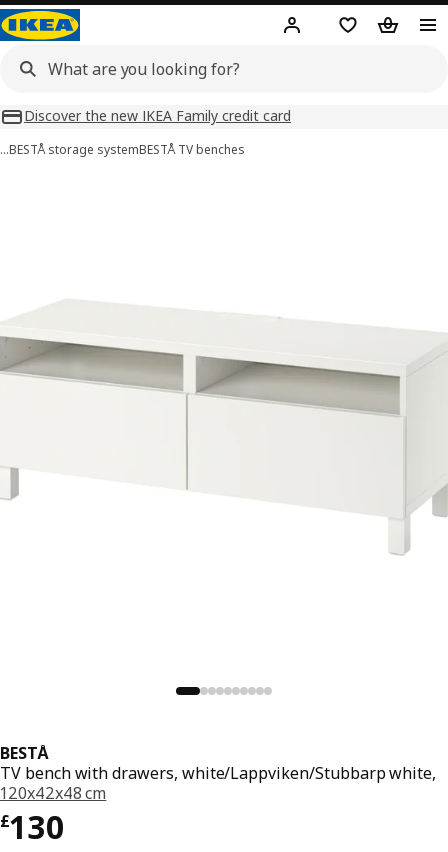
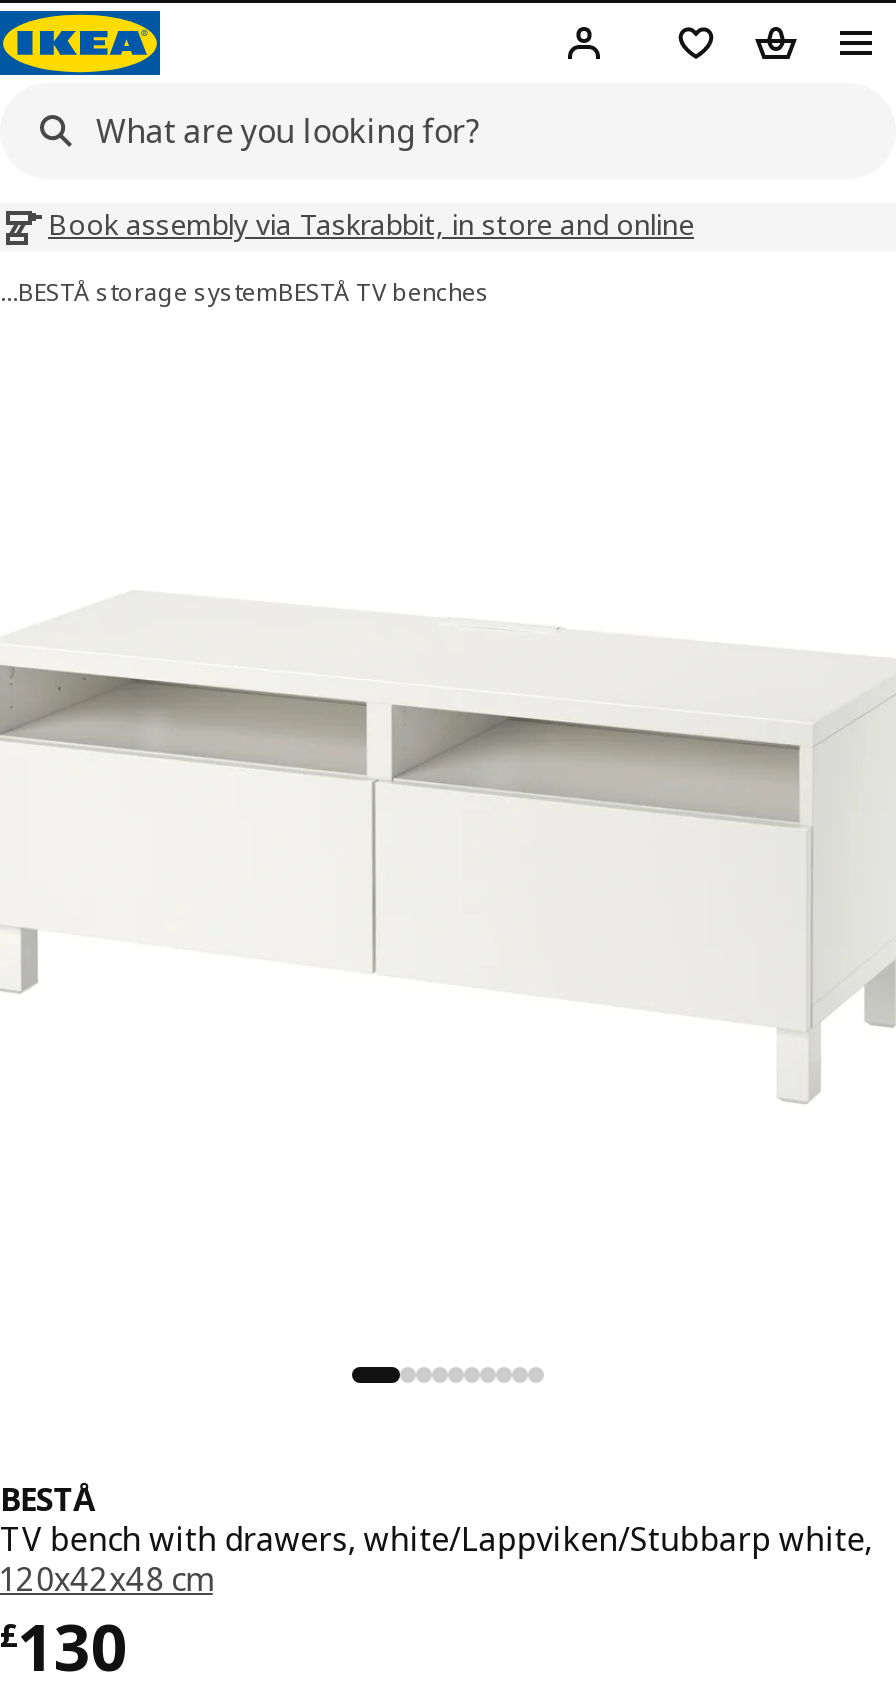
- Discover the new IKEA Family credit card
+ Book assembly via Taskrabbit, in store and online
